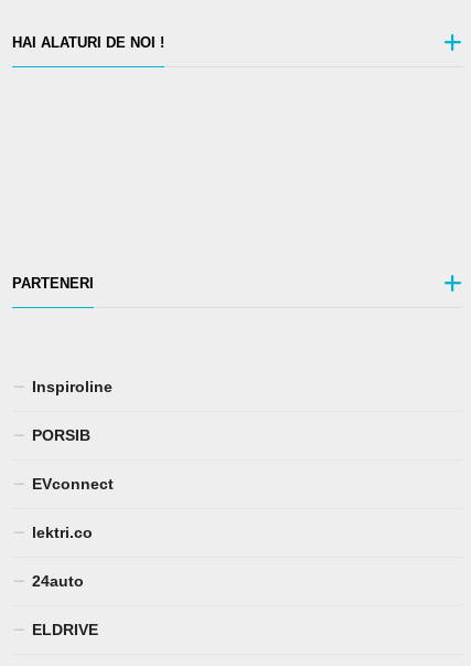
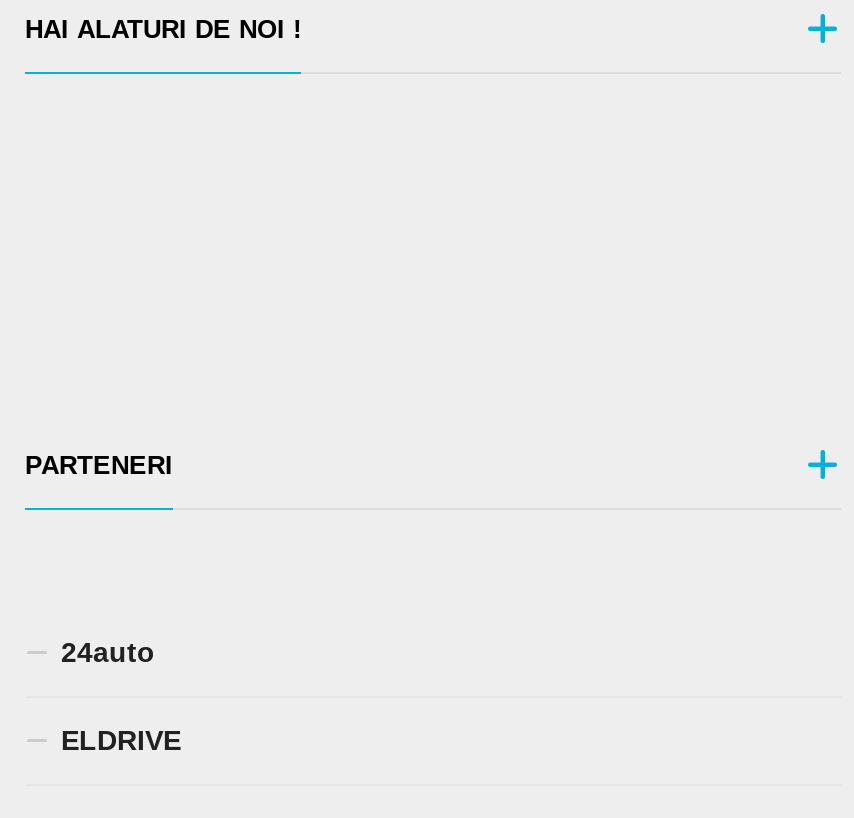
- Inspiroline
- PORSIB
- EVconnect
- lektri.co
